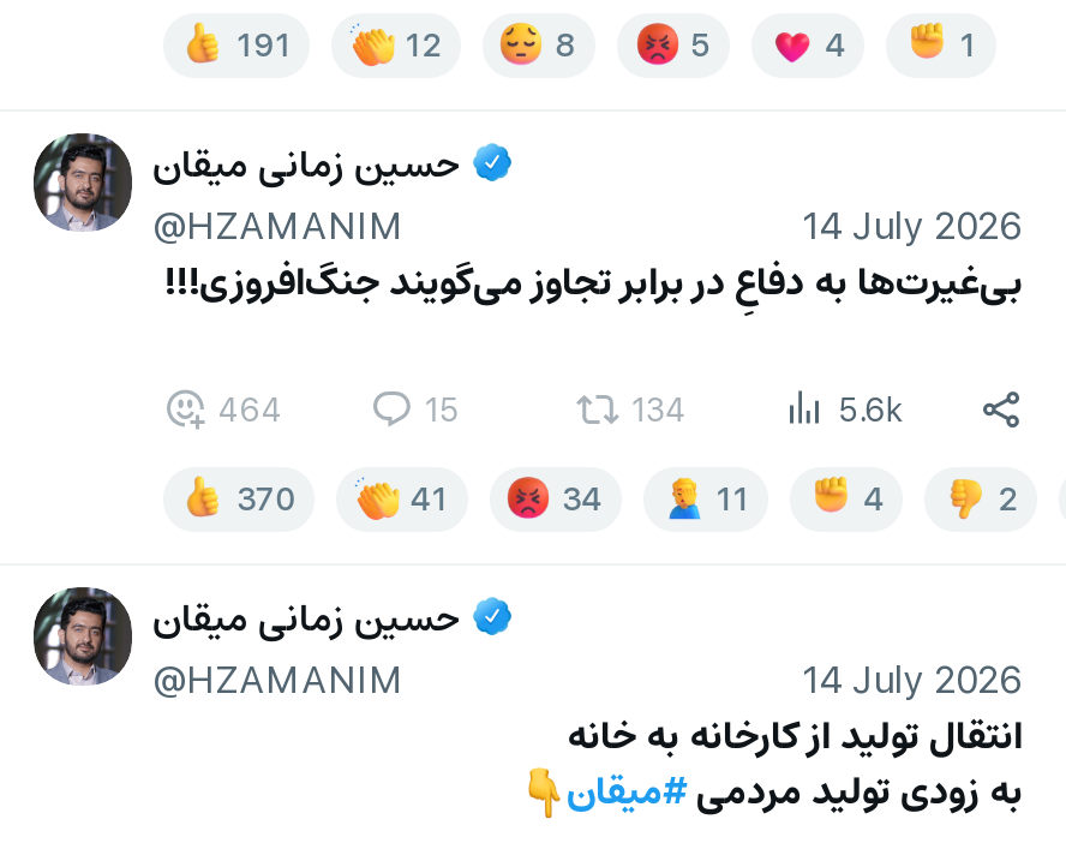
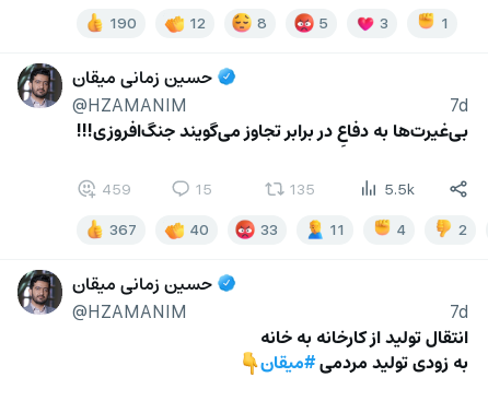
- 191
+ 190

- 4
+ 3

- 14 July 2026
+ 7d

- 464
+ 459

- 134
- 5.6k
+ 135
+ 5.5k

- 370
- 41
- 34
+ 367
+ 40
+ 33

- 14 July 2026
+ 7d
